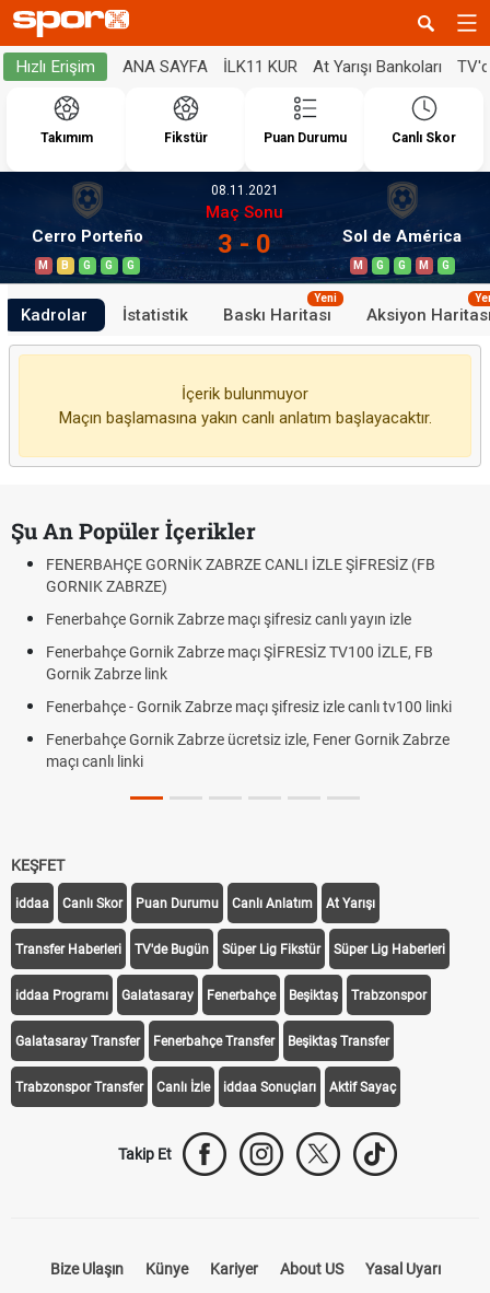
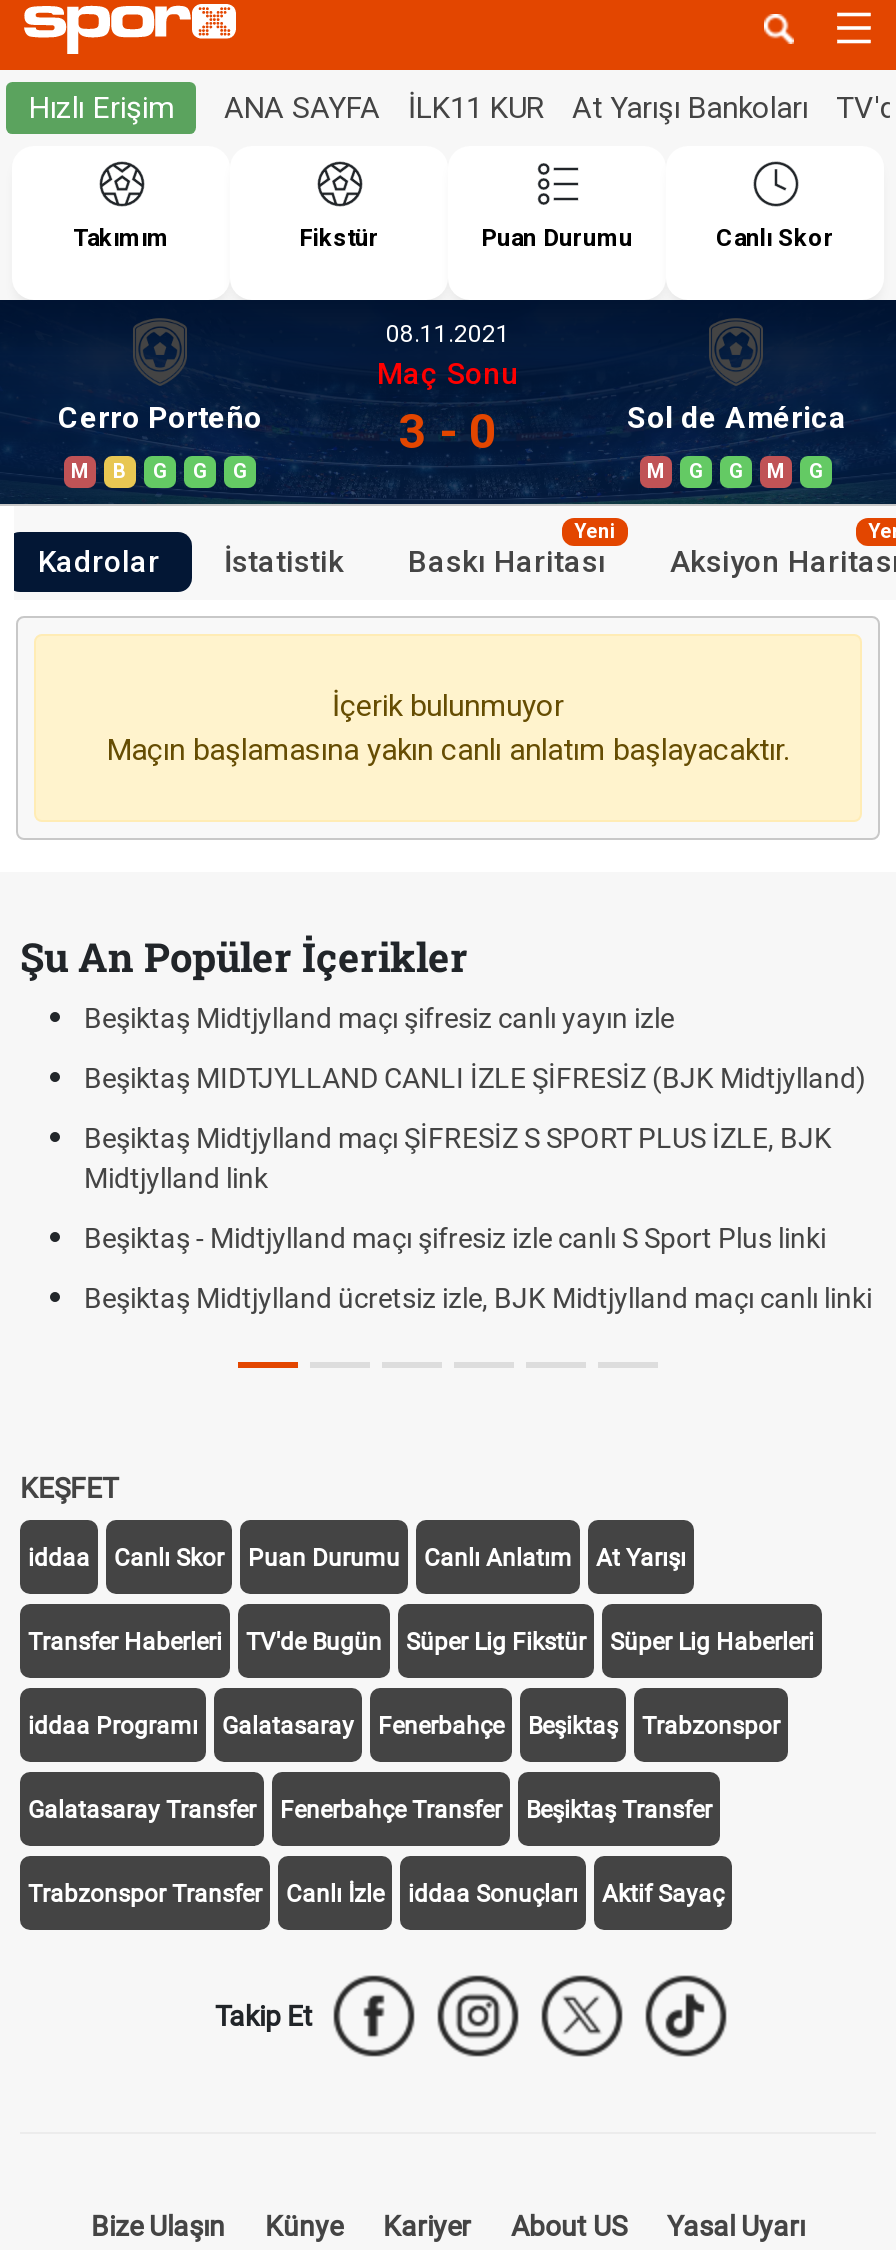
- FENERBAHÇE GORNİK ZABRZE CANLI İZLE ŞİFRESİZ (FB
- GORNIK ZABRZE)
+ Beşiktaş Midtjylland maçı şifresiz canlı yayın izle

- Fenerbahçe Gornik Zabrze maçı şifresiz canlı yayın izle
+ Beşiktaş MIDTJYLLAND CANLI İZLE ŞİFRESİZ (BJK Midtjylland)

- Fenerbahçe Gornik Zabrze maçı ŞİFRESİZ TV100 İZLE, FB
- Gornik Zabrze link
+ Beşiktaş Midtjylland maçı ŞİFRESİZ S SPORT PLUS İZLE, BJK
+ Midtjylland link

- Fenerbahçe - Gornik Zabrze maçı şifresiz izle canlı tv100 linki
+ Beşiktaş - Midtjylland maçı şifresiz izle canlı S Sport Plus linki

- Fenerbahçe Gornik Zabrze ücretsiz izle, Fener Gornik Zabrze
- maçı canlı linki
+ Beşiktaş Midtjylland ücretsiz izle, BJK Midtjylland maçı canlı linki
